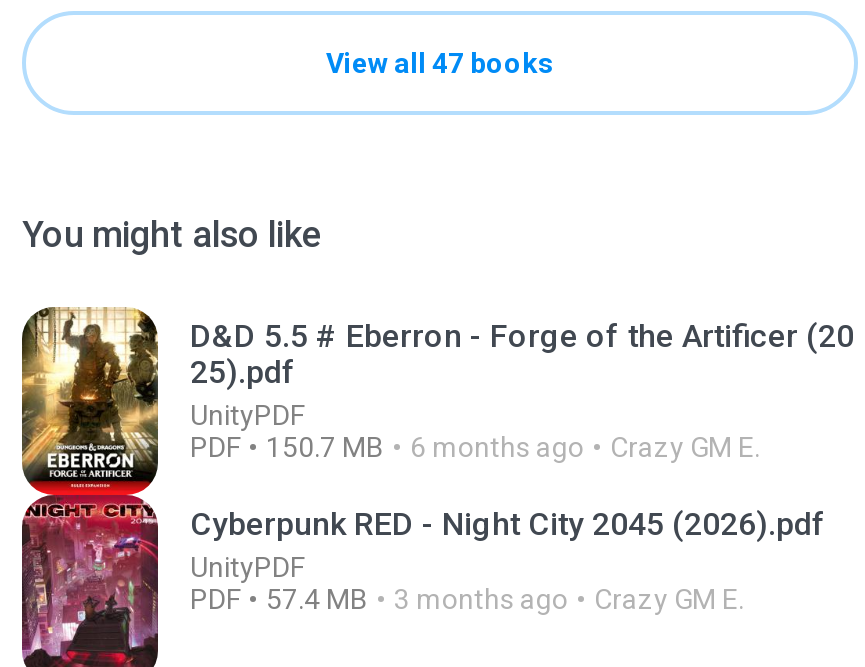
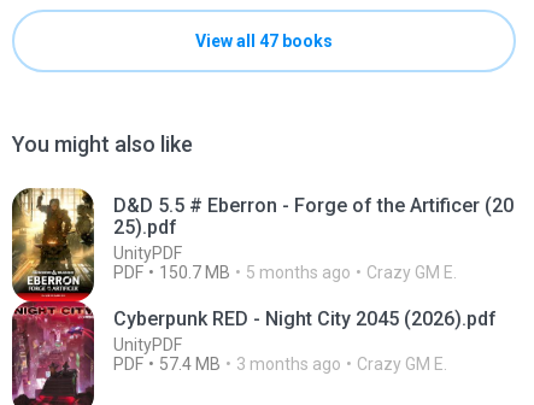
- PDF 150.7 MB 6 months ago Crazy GM E.
+ PDF 150.7 MB 5 months ago Crazy GM E.
